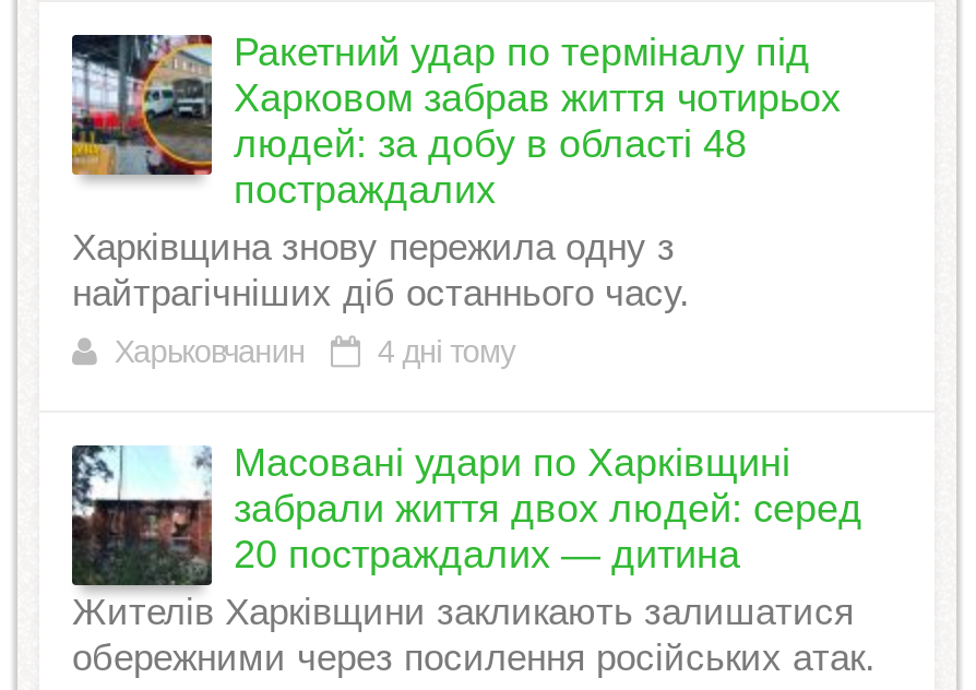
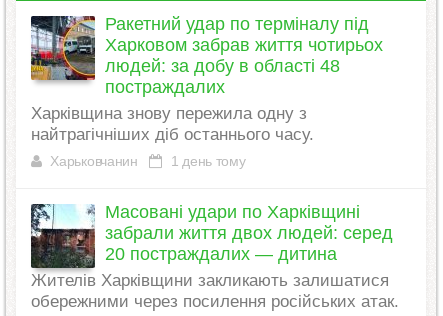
- Харьковчанин 4 дні тому
+ Харьковчанин 1 день тому
